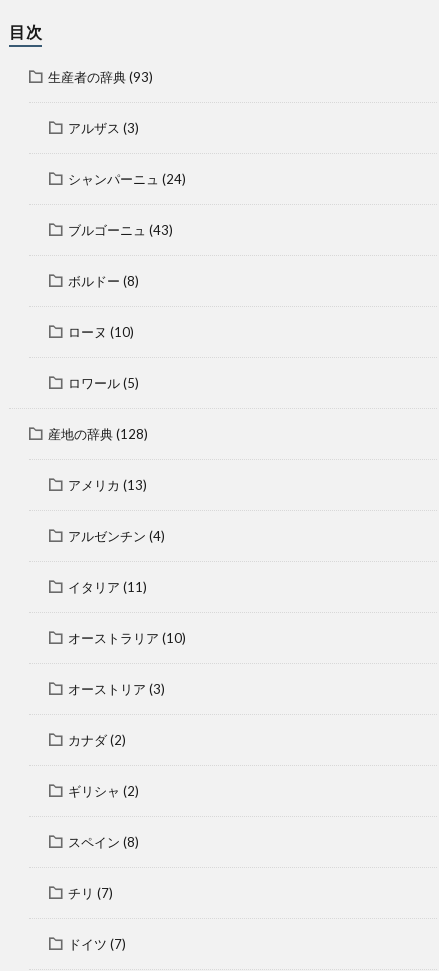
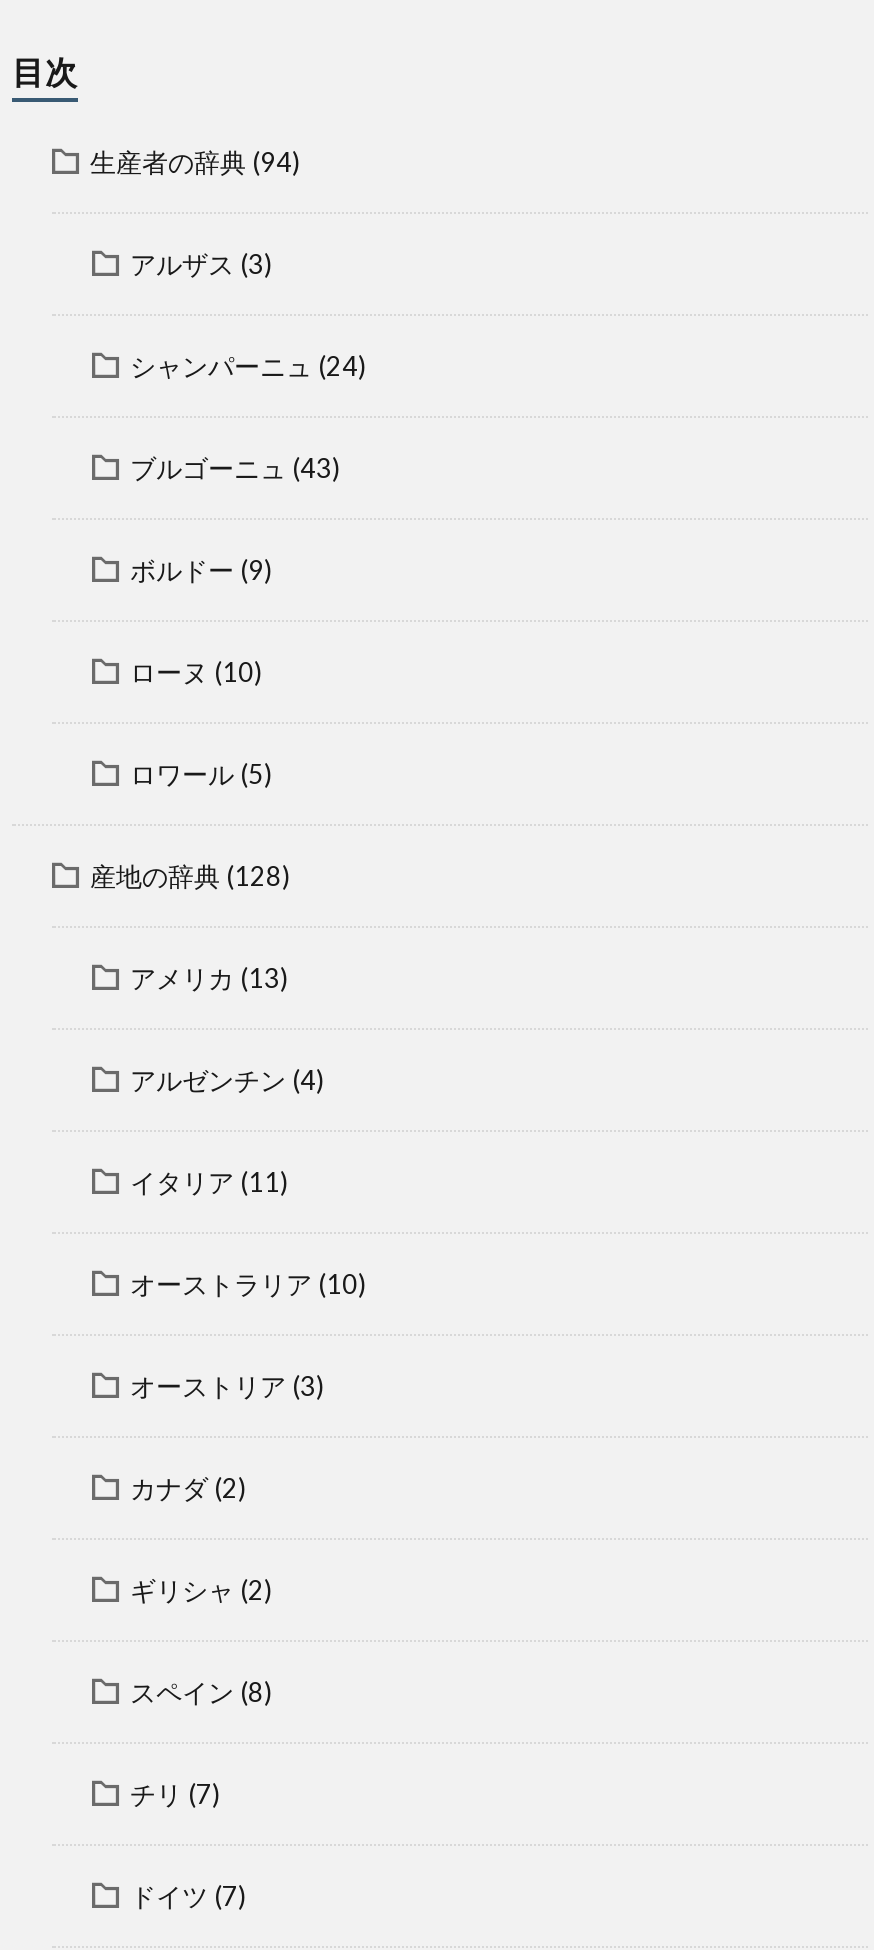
- 生産者の辞典(93)
+ 生産者の辞典(94)

- ボルドー(8)
+ ボルドー(9)
